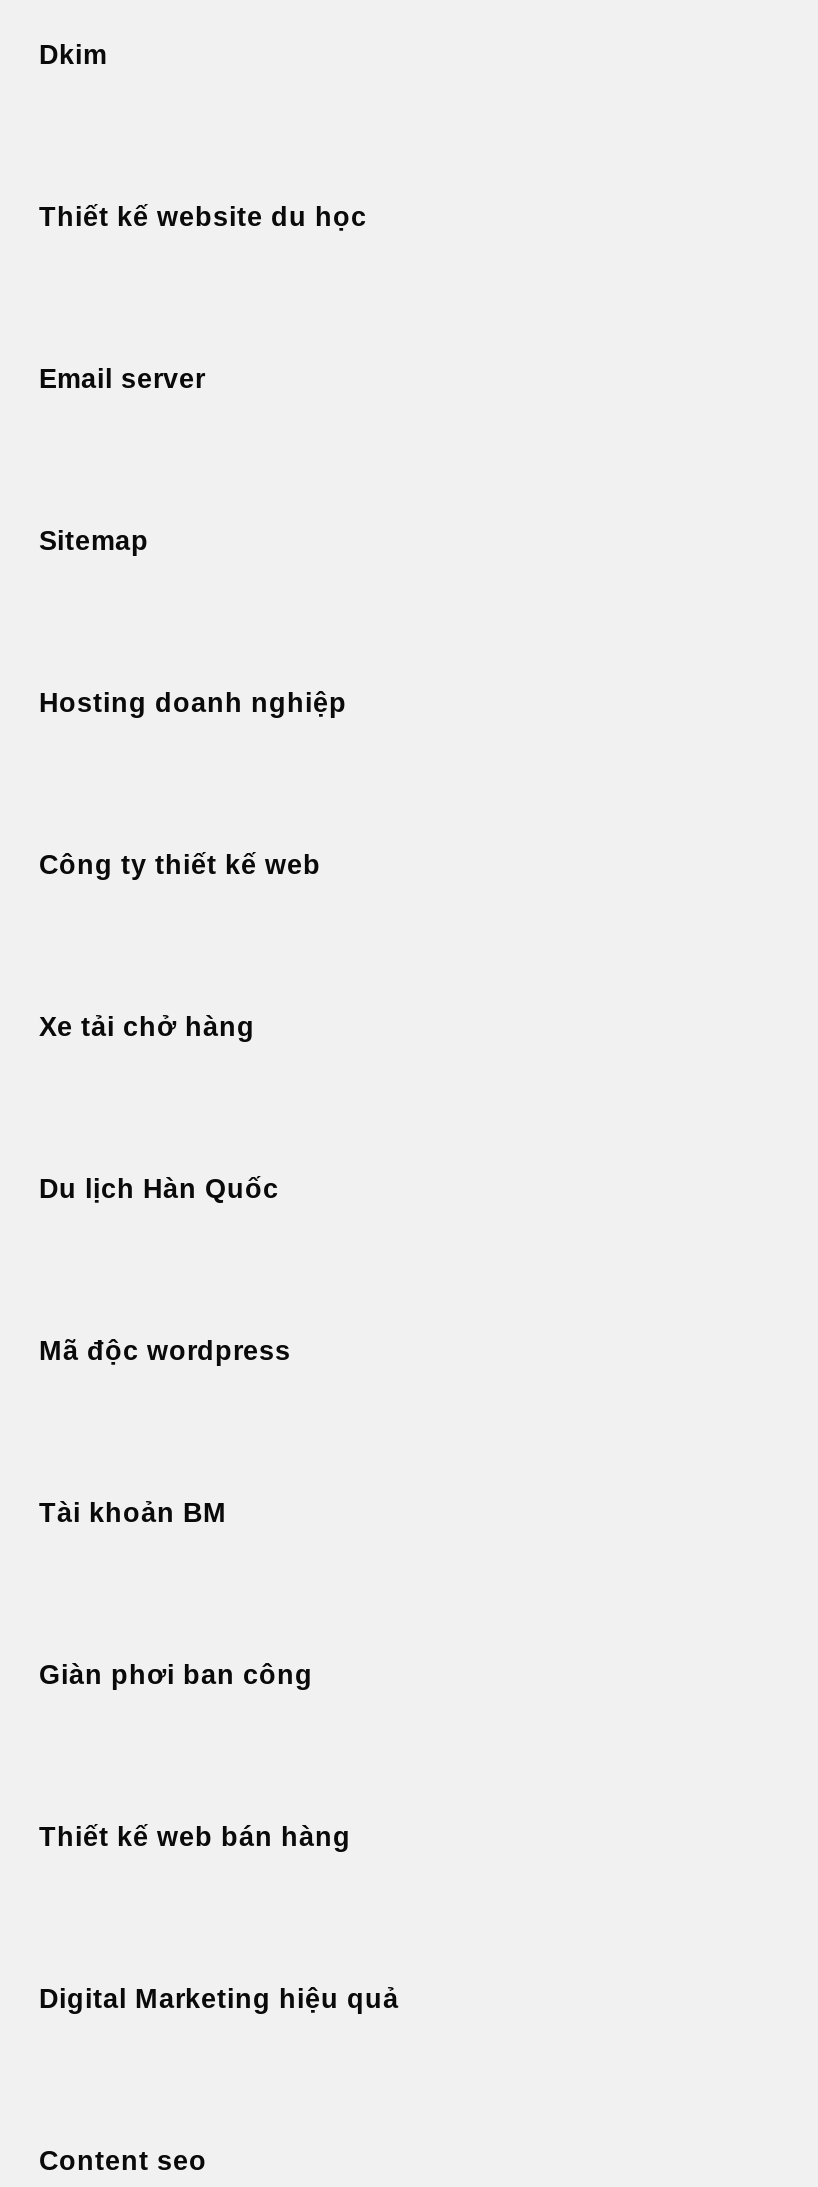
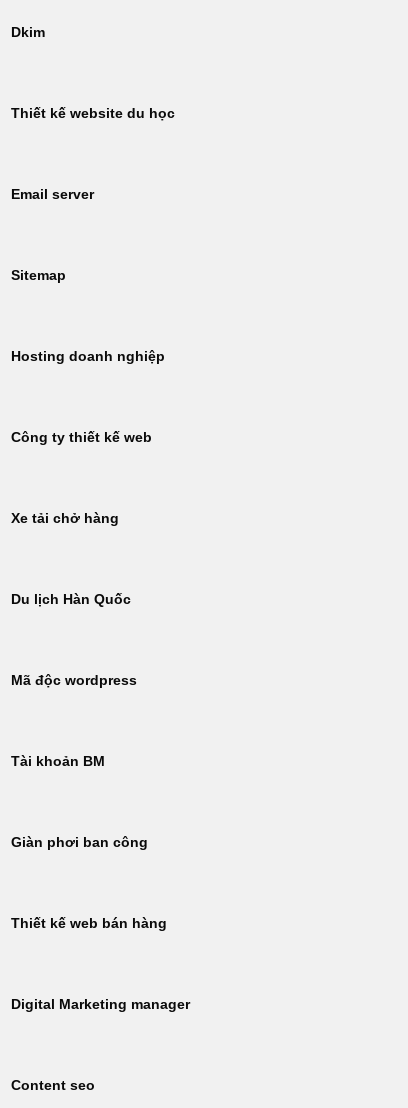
- Digital Marketing hiệu quả
+ Digital Marketing manager
